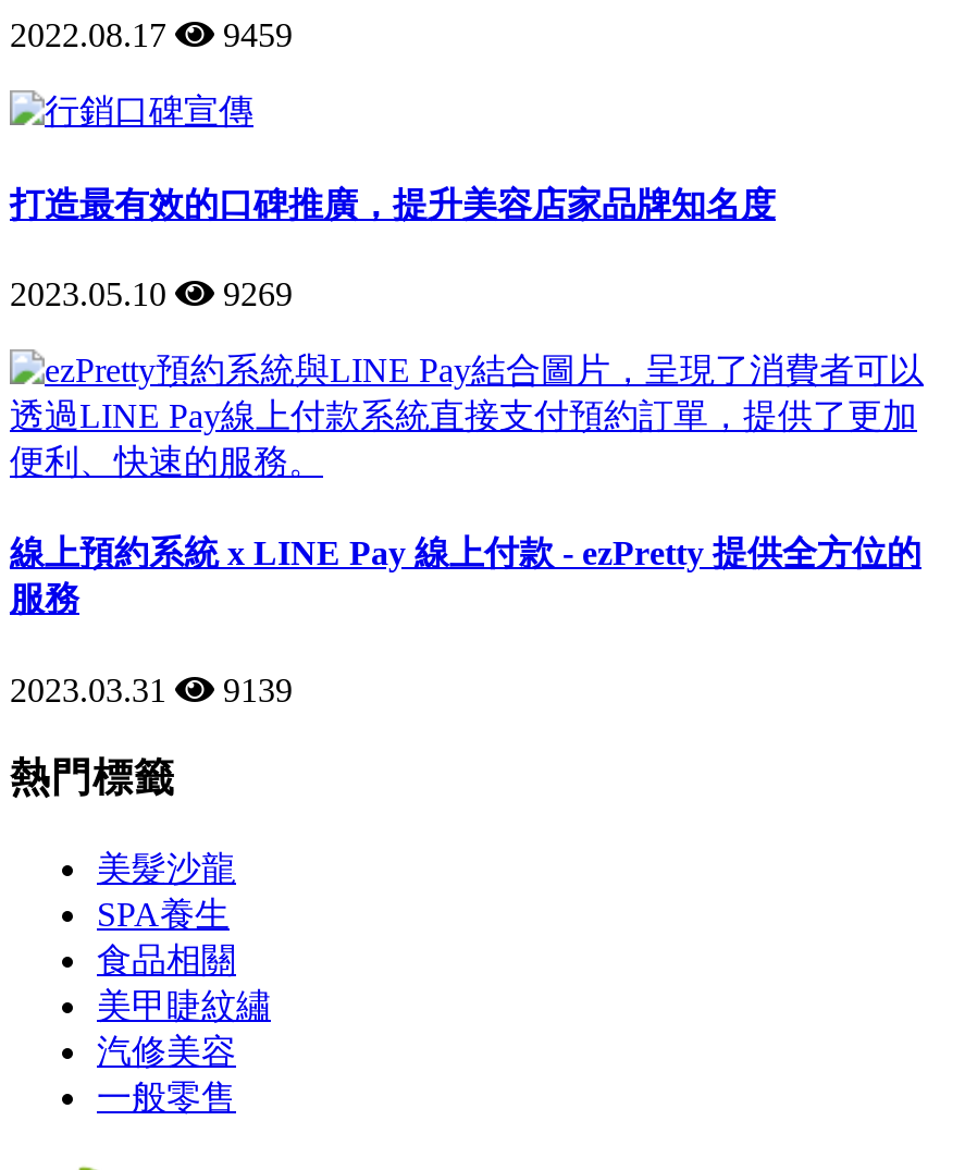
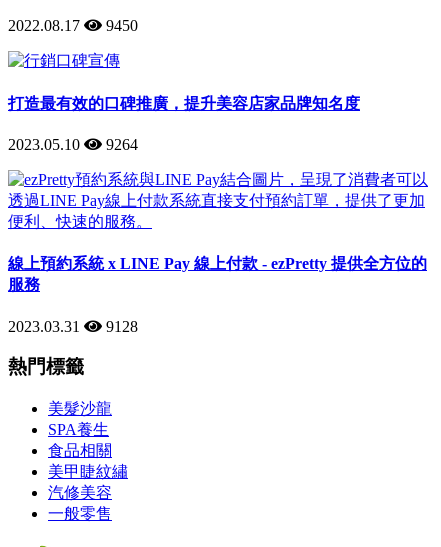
- 2022.08.17 9459
+ 2022.08.17 9450

- 2023.05.10 9269
+ 2023.05.10 9264

- 2023.03.31 9139
+ 2023.03.31 9128
